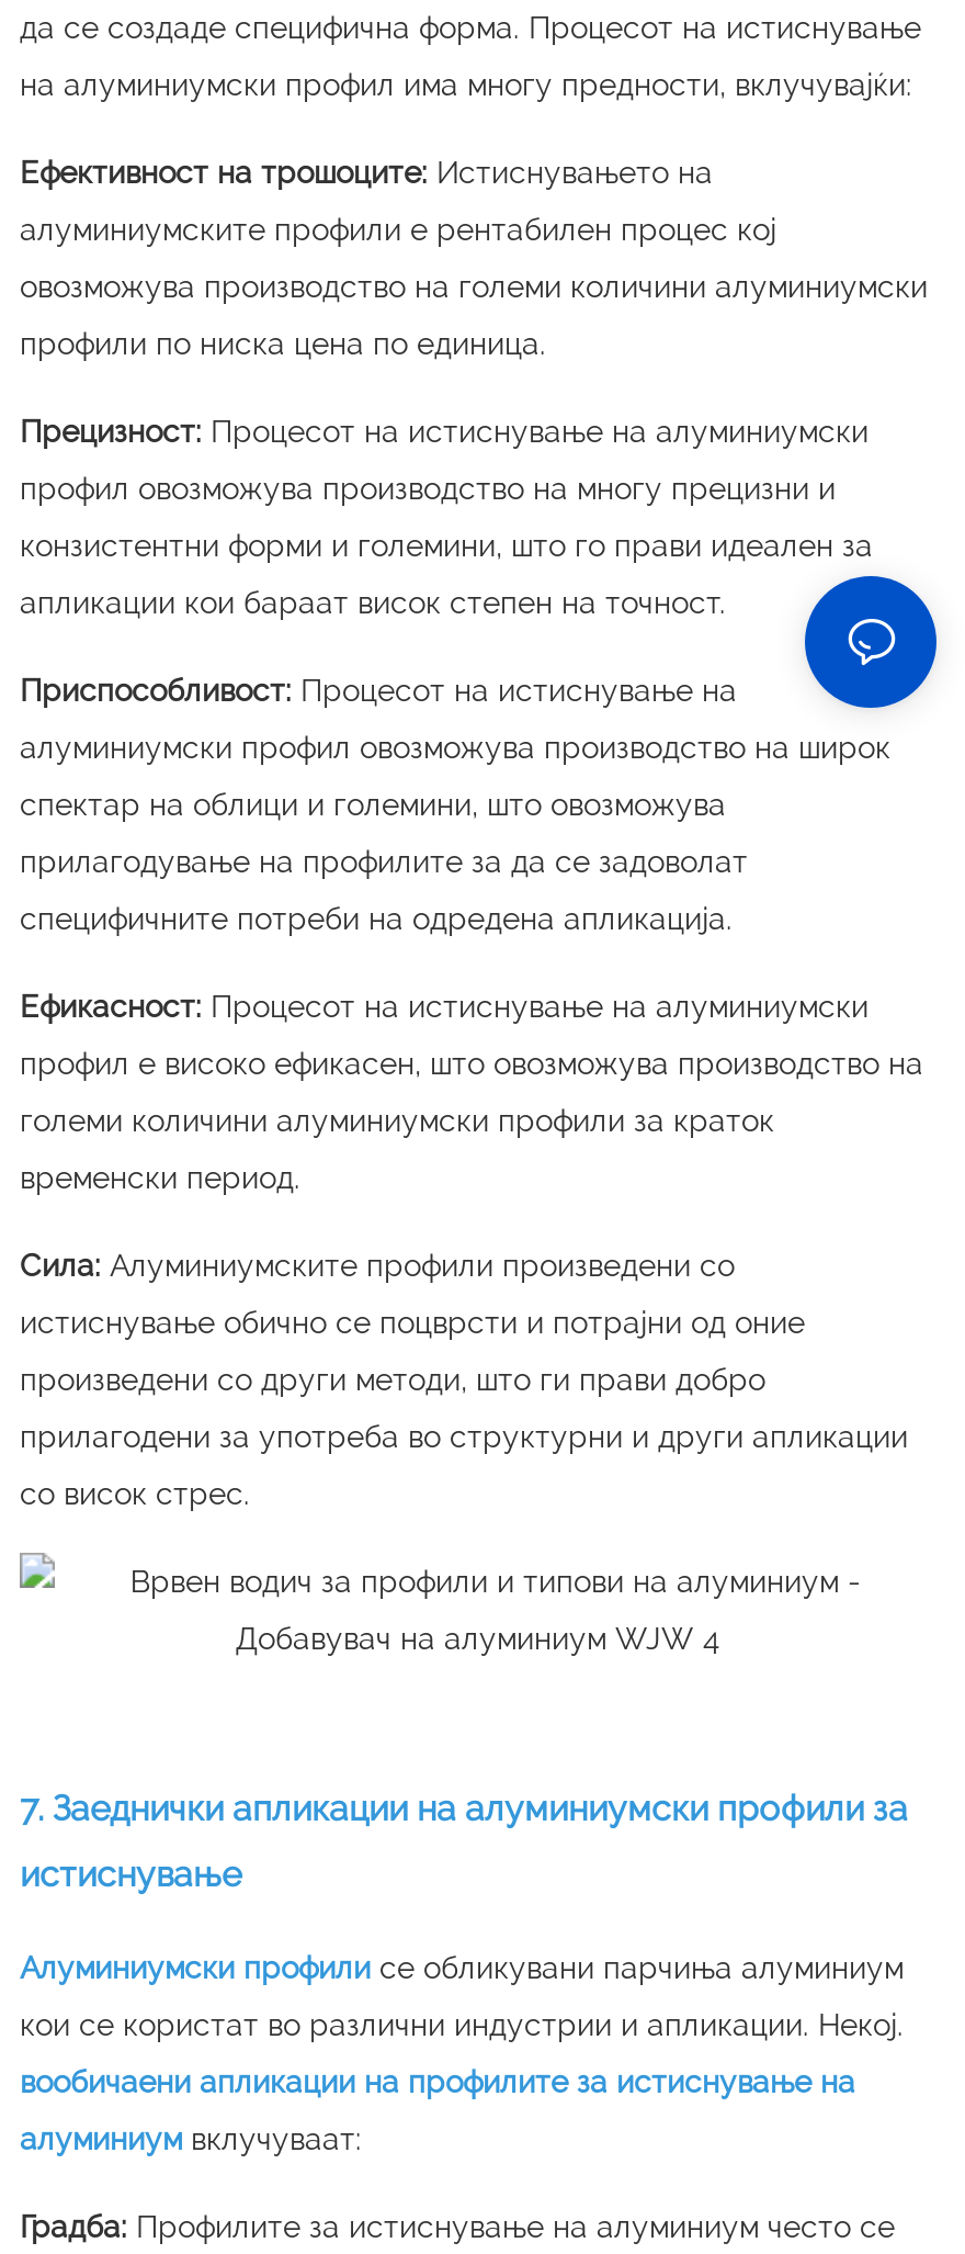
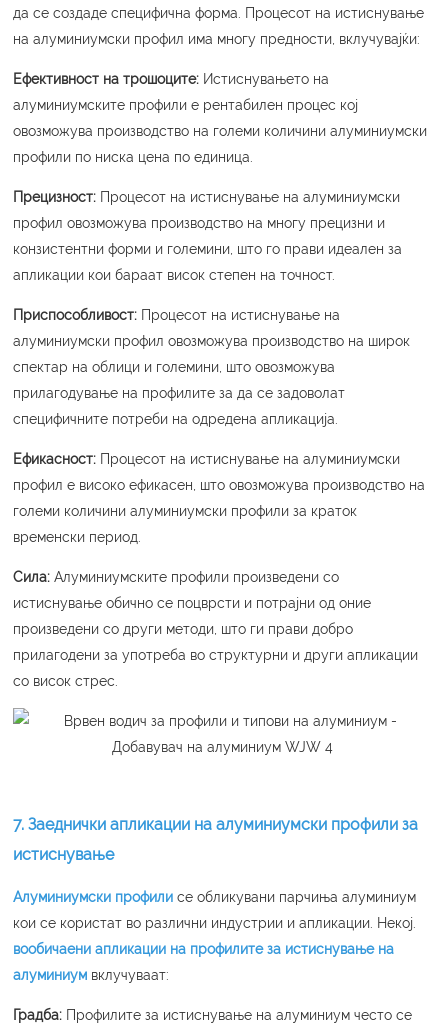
- [image]
